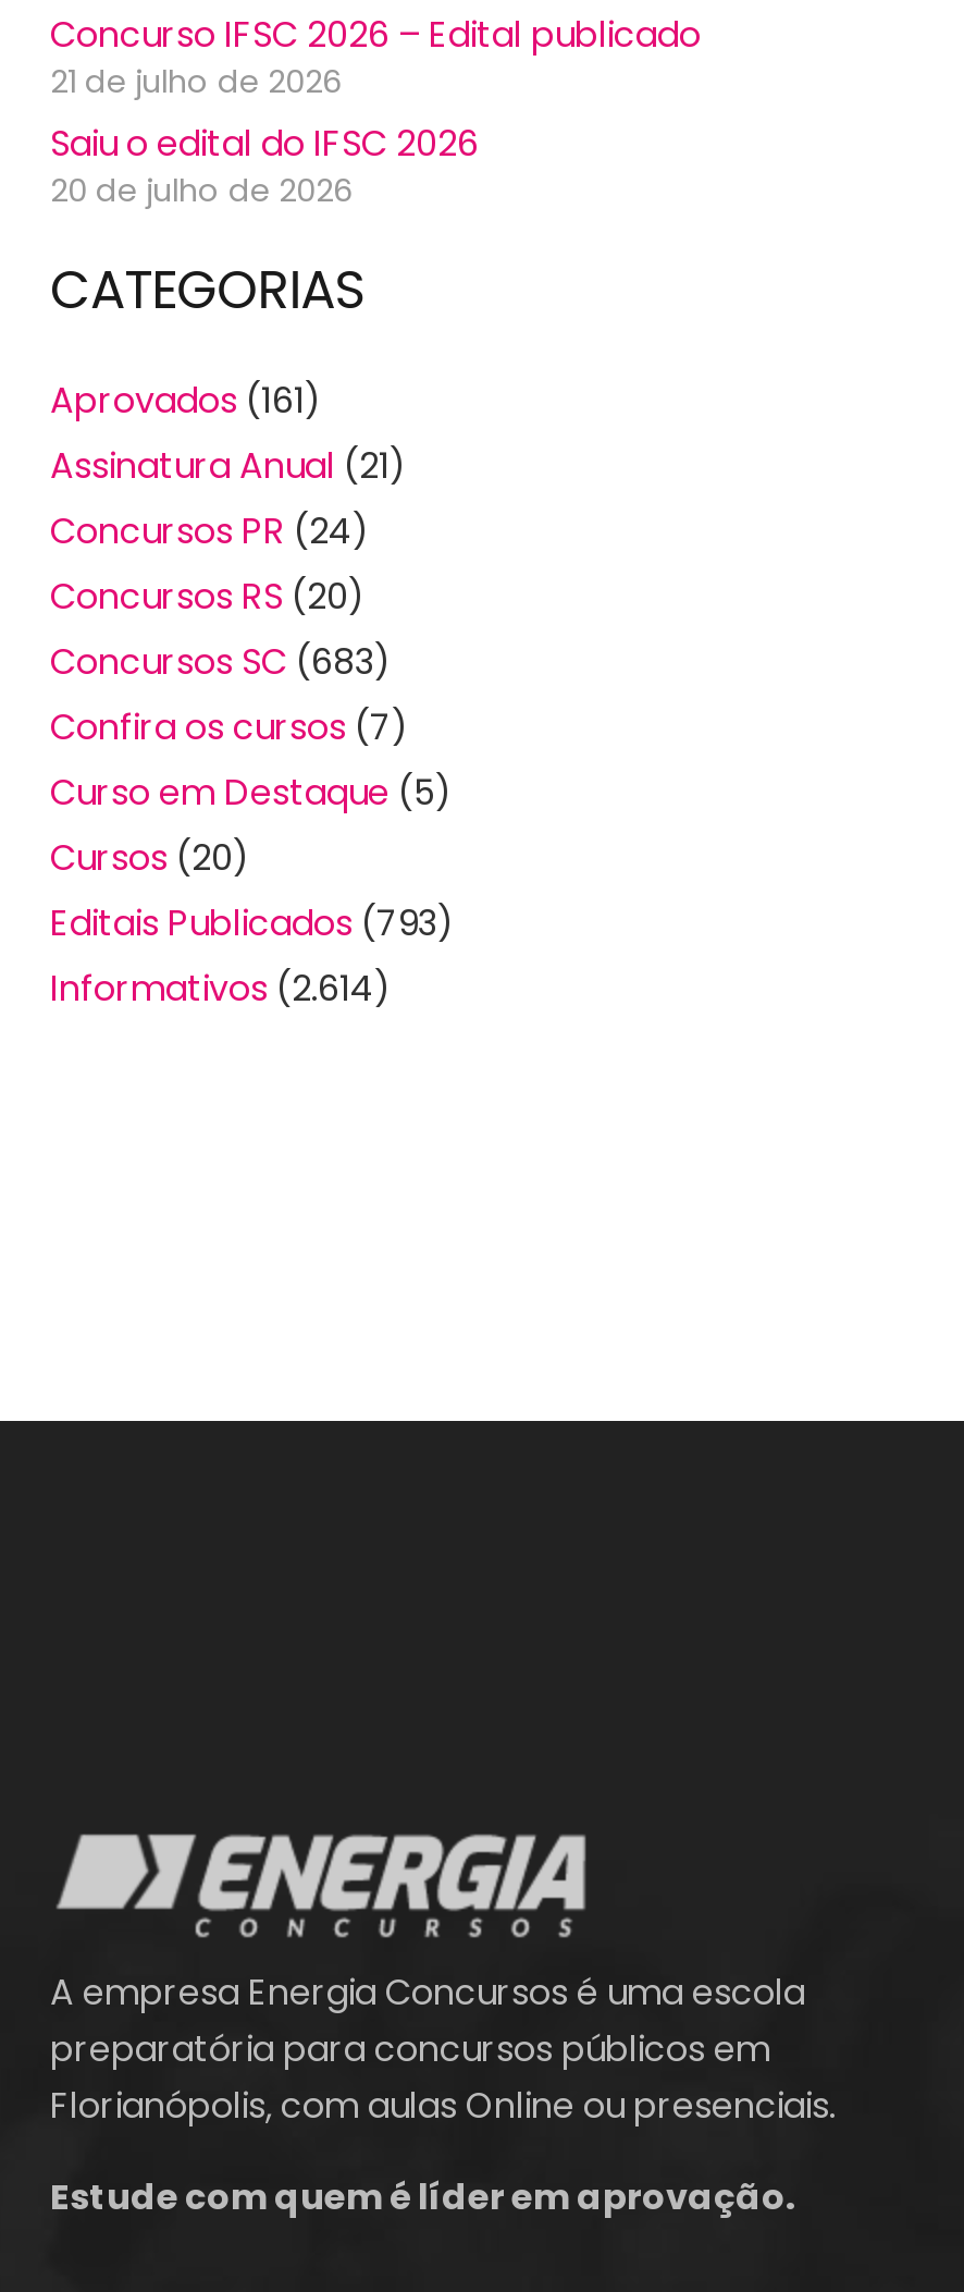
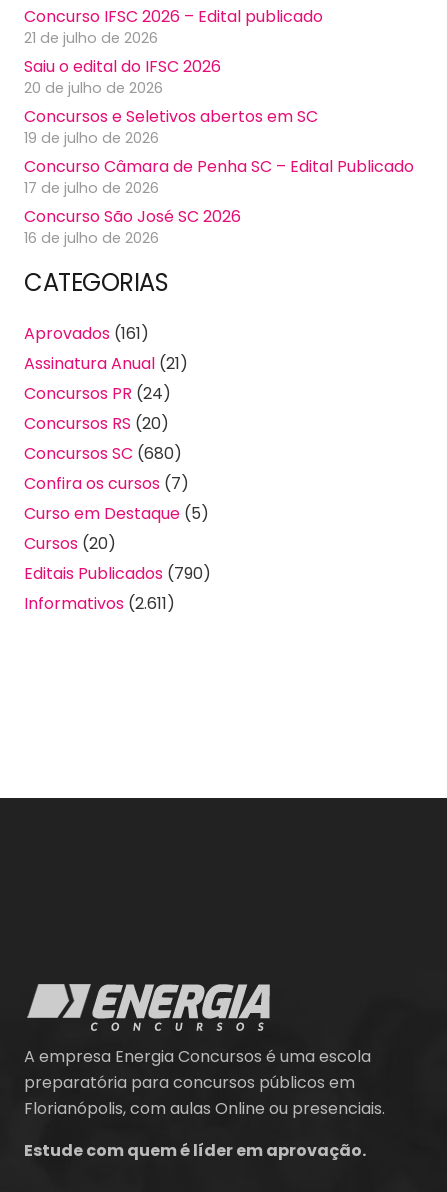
+ Concursos e Seletivos abertos em SC
+ 19 de julho de 2026
+ Concurso Câmara de Penha SC – Edital Publicado
+ 17 de julho de 2026
+ Concurso São José SC 2026
+ 16 de julho de 2026

- Concursos SC (683)
+ Concursos SC (680)

- Editais Publicados (793)
+ Editais Publicados (790)

- Informativos (2.614)
+ Informativos (2.611)
